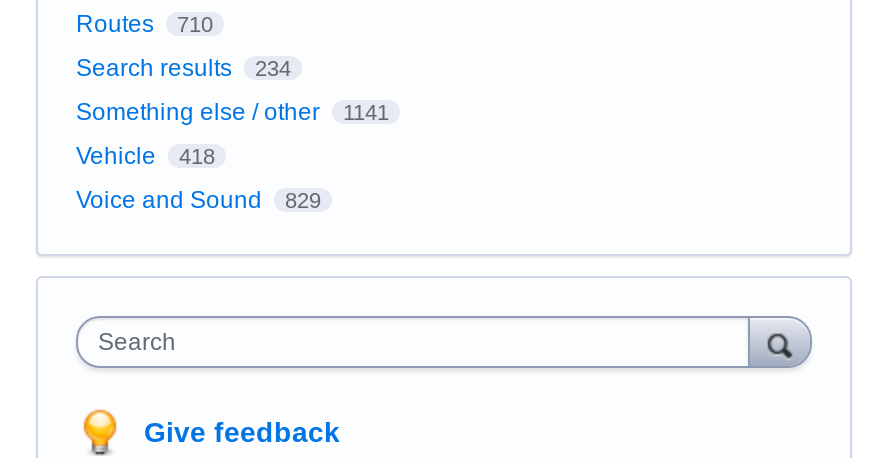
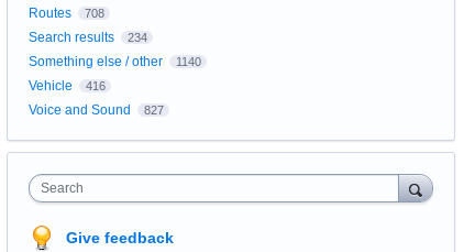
- Routes 710
+ Routes 708

- Something else / other 1141
+ Something else / other 1140

- Vehicle 418
+ Vehicle 416

- Voice and Sound 829
+ Voice and Sound 827
